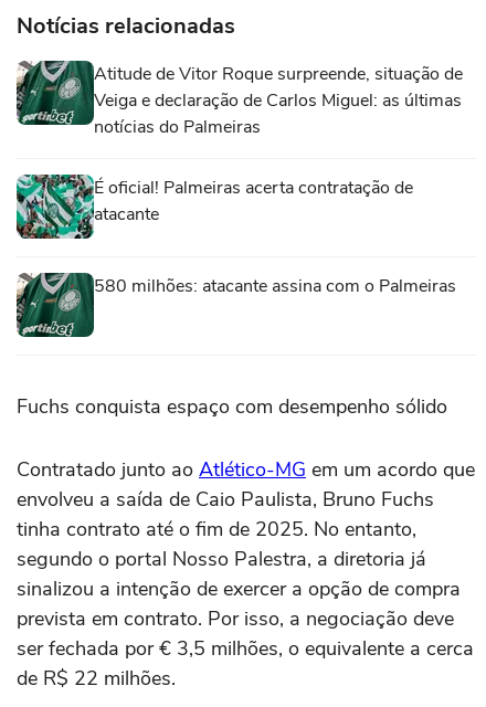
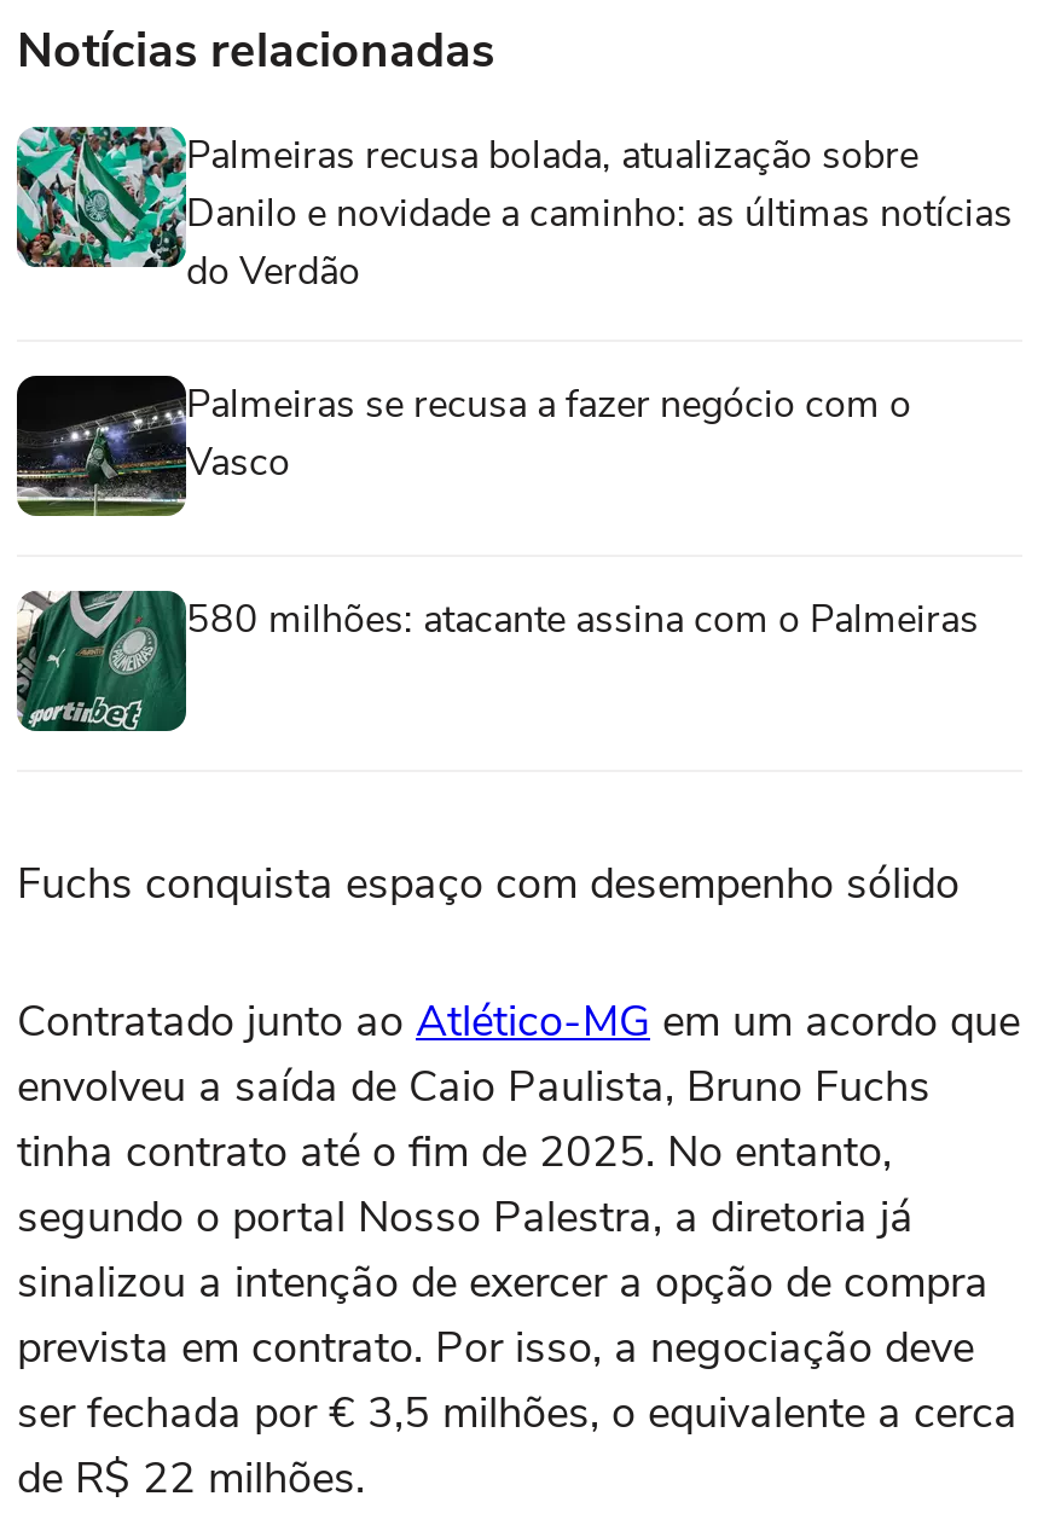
- [image]
- Atitude de Vitor Roque surpreende, situação de
- Veiga e declaração de Carlos Miguel: as últimas
- notícias do Palmeiras
+ [image]
+ Palmeiras recusa bolada, atualização sobre
+ Danilo e novidade a caminho: as últimas notícias
+ do Verdão

- [image]
- É oficial! Palmeiras acerta contratação de
- atacante
+ [image]
+ Palmeiras se recusa a fazer negócio com o
+ Vasco
